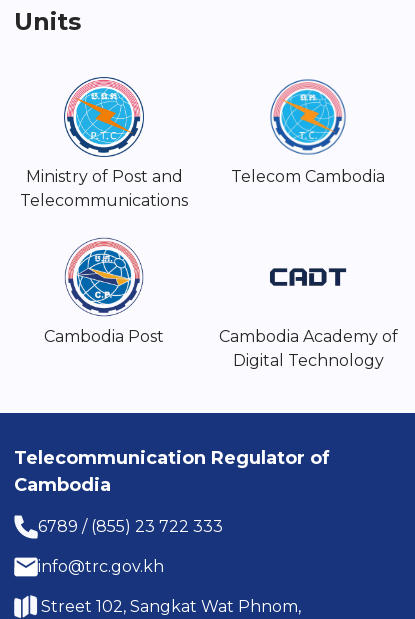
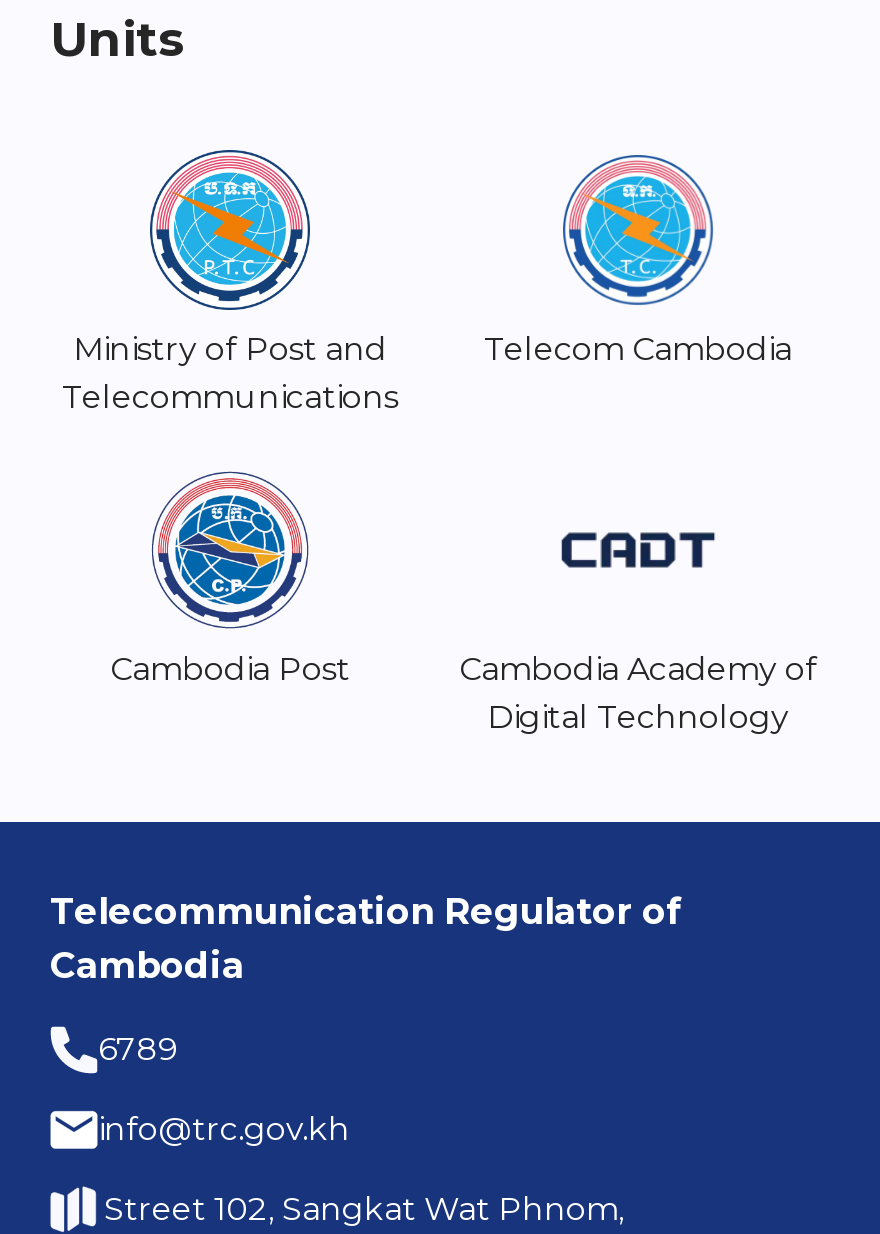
- 6789 / (855) 23 722 333
+ 6789
